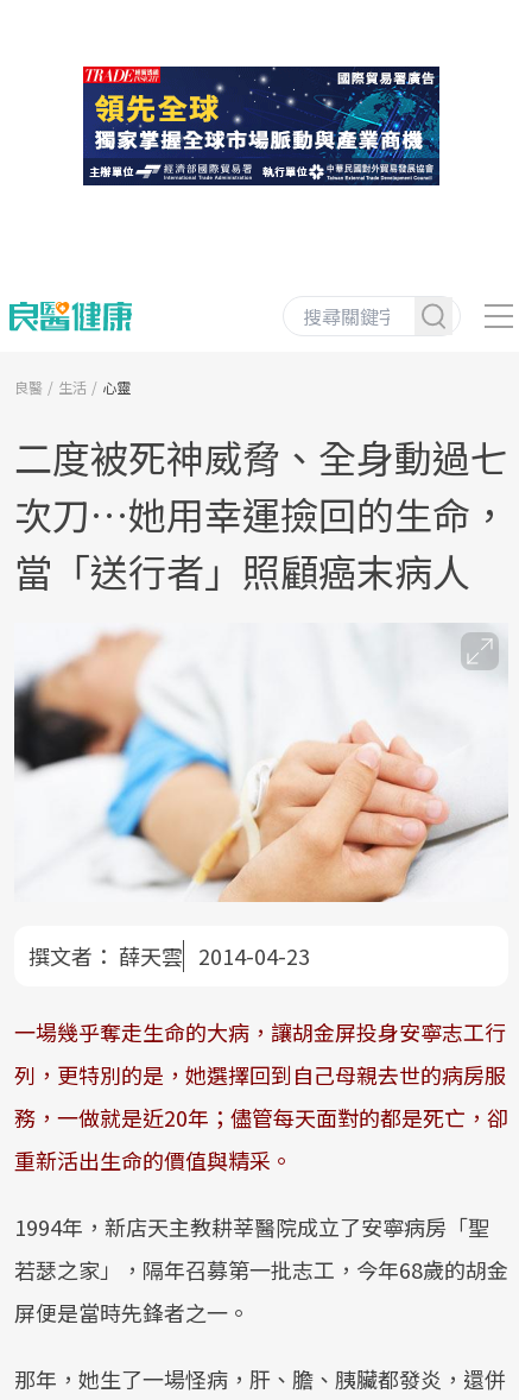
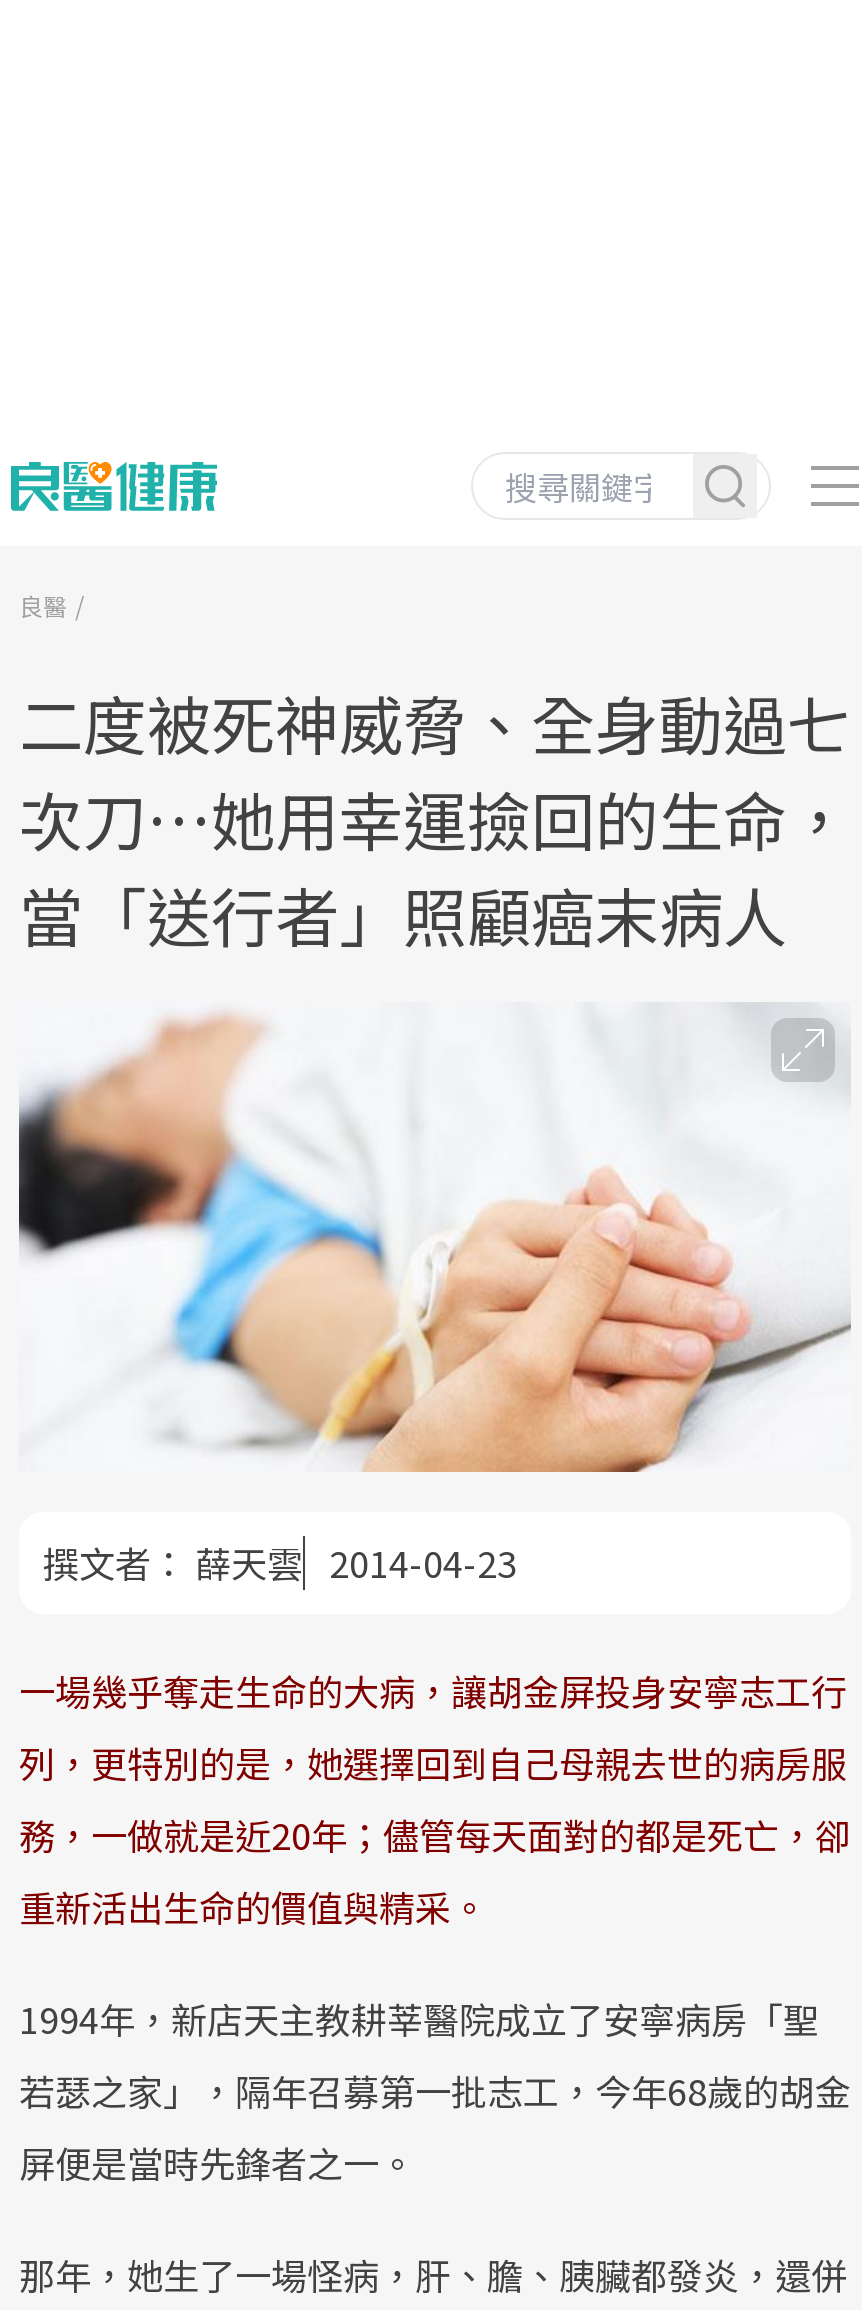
- [image]

- 生活
- 心靈
